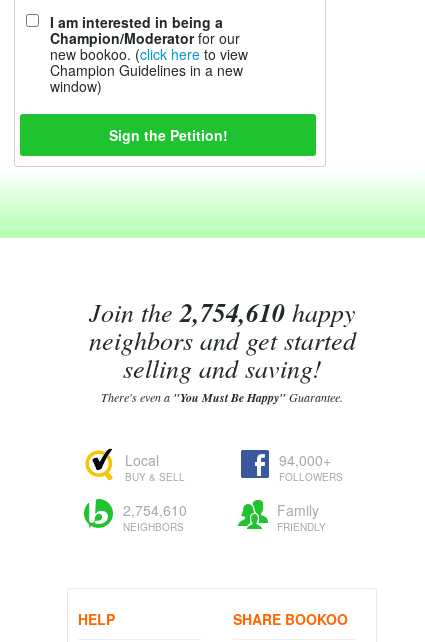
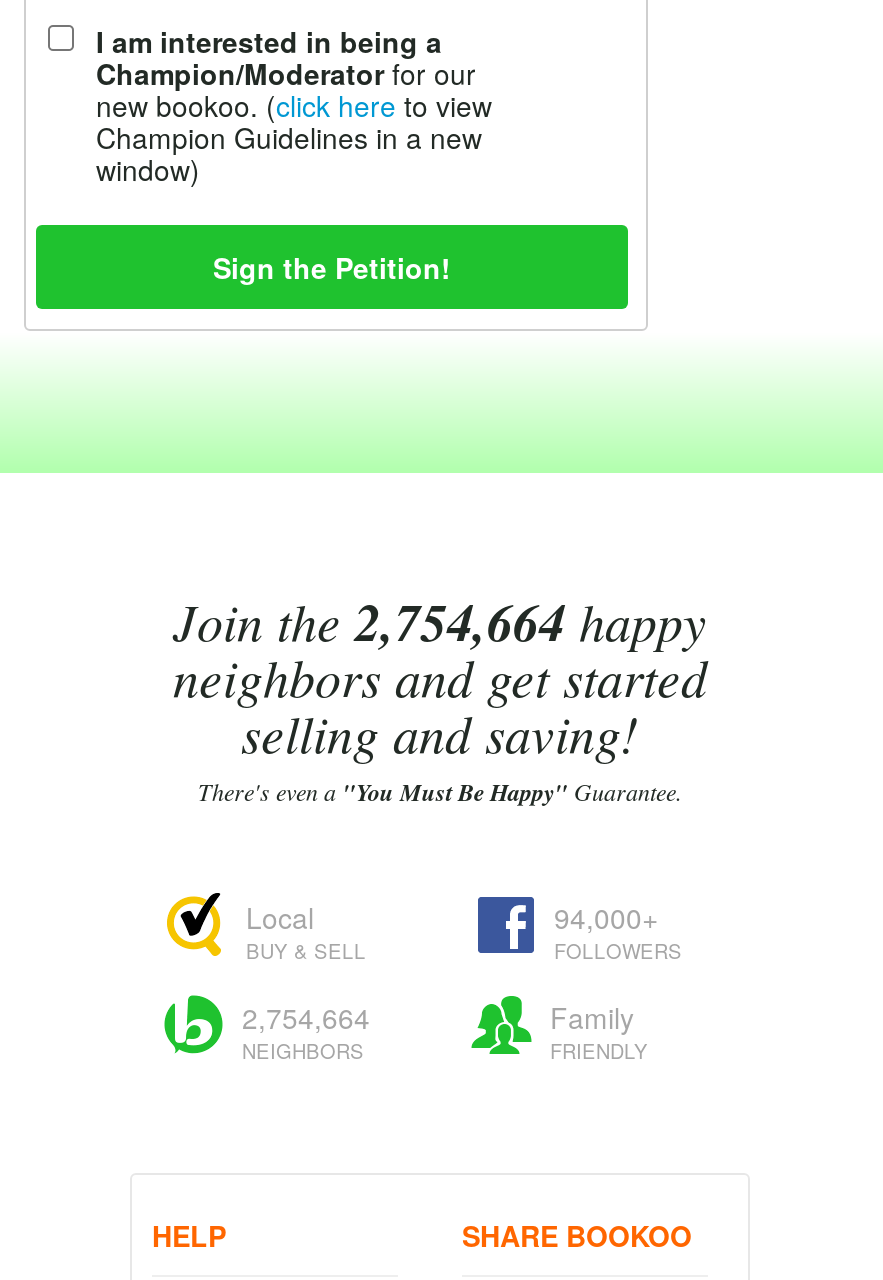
- Join the 2,754,610 happy
+ Join the 2,754,664 happy

- 2,754,610
+ 2,754,664
